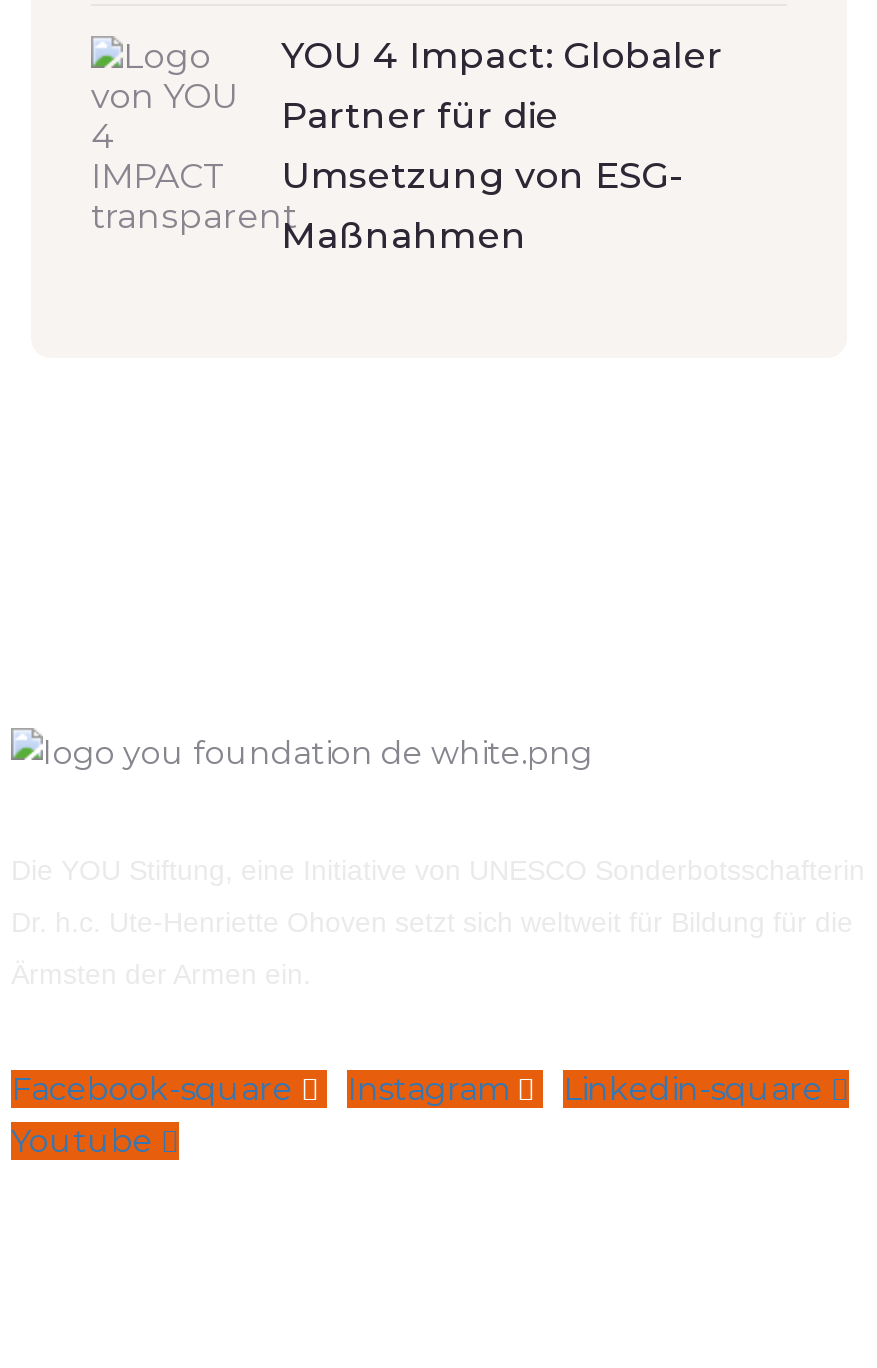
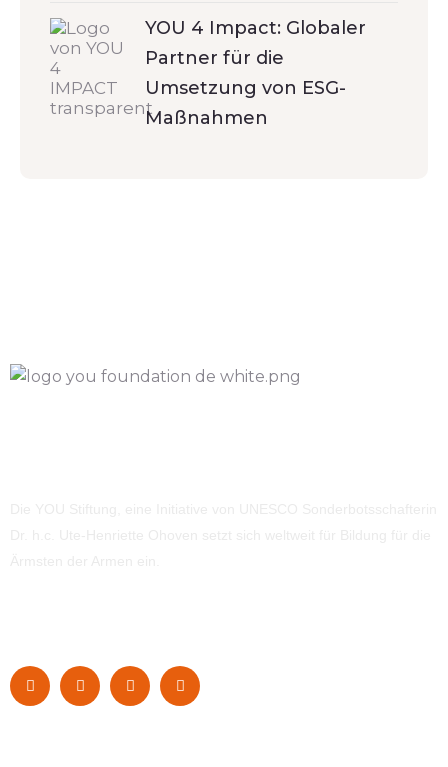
+ [image]

+ [image]

+ [image]

+ [image]

- Facebook-square
- Instagram
- Linkedin-square
- Youtube
